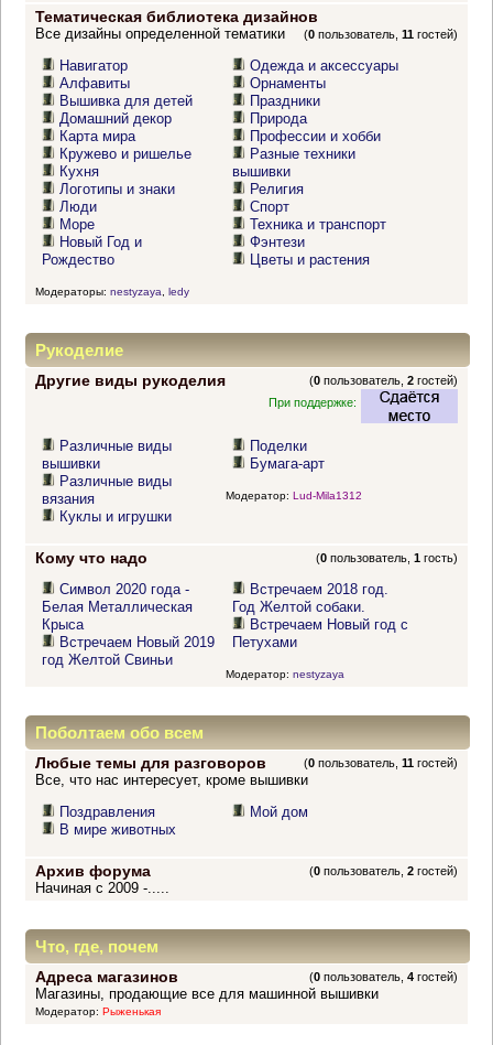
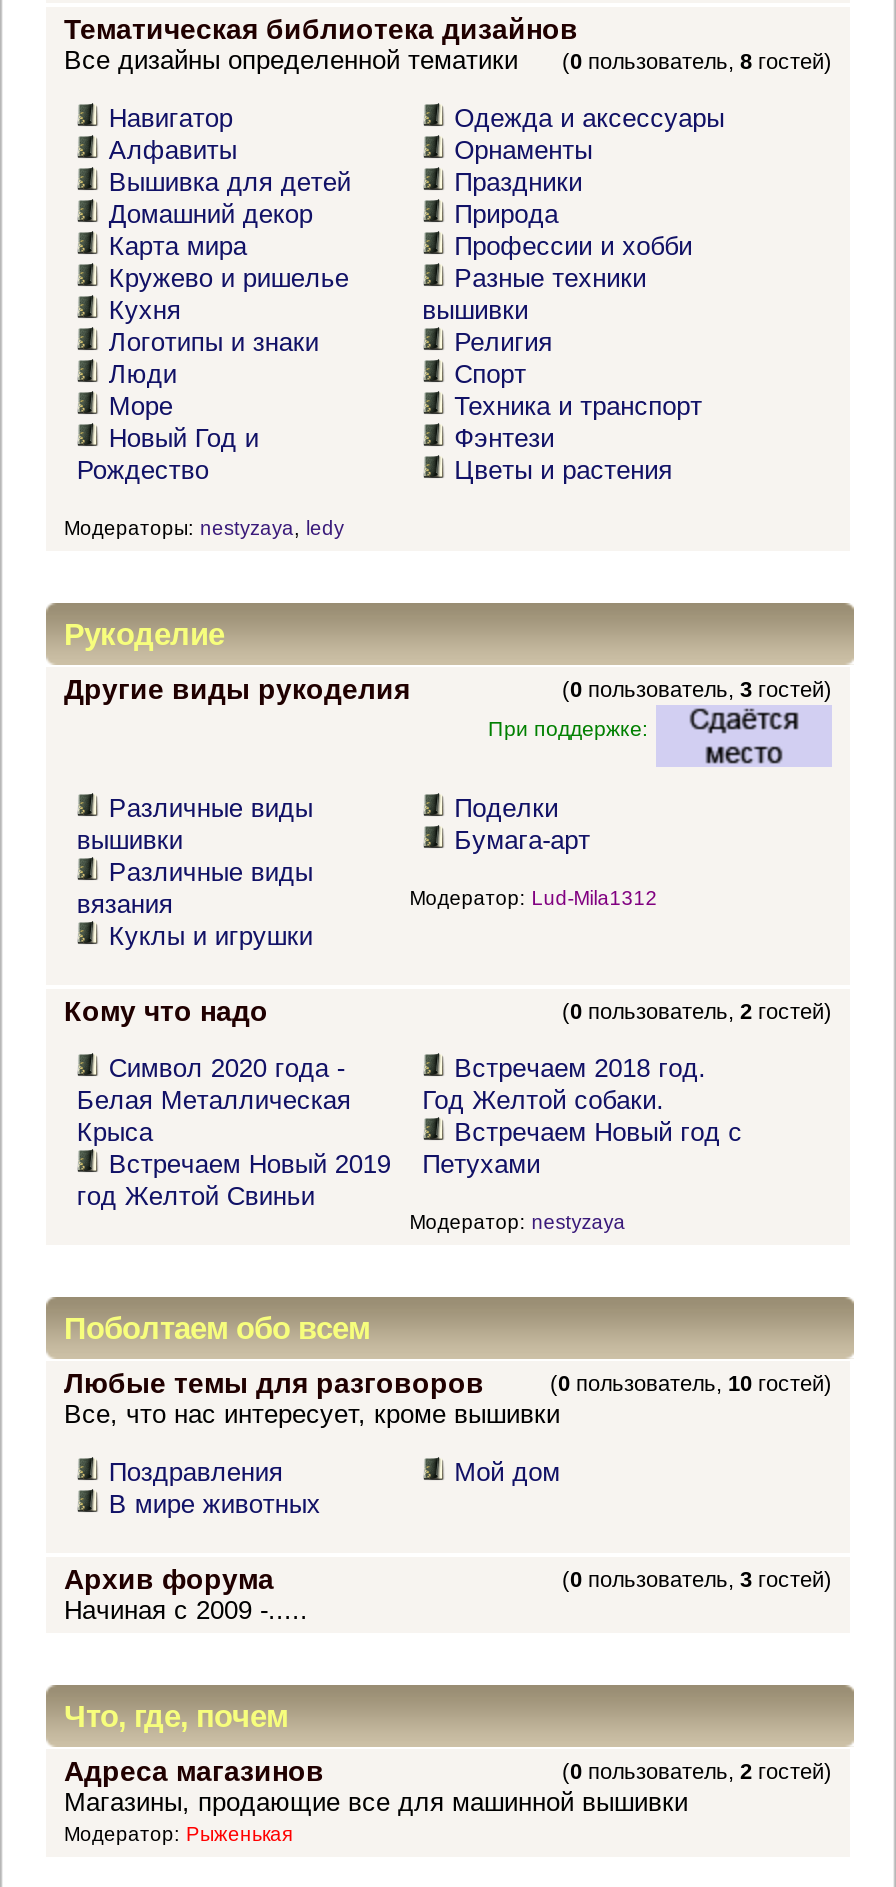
- (0 пользователь, 11 гостей)
+ (0 пользователь, 8 гостей)

- (0 пользователь, 2 гостей)
+ (0 пользователь, 3 гостей)

- (0 пользователь, 1 гость)
+ (0 пользователь, 2 гостей)

- (0 пользователь, 11 гостей)
+ (0 пользователь, 10 гостей)

- (0 пользователь, 2 гостей)
+ (0 пользователь, 3 гостей)

- (0 пользователь, 4 гостей)
+ (0 пользователь, 2 гостей)
